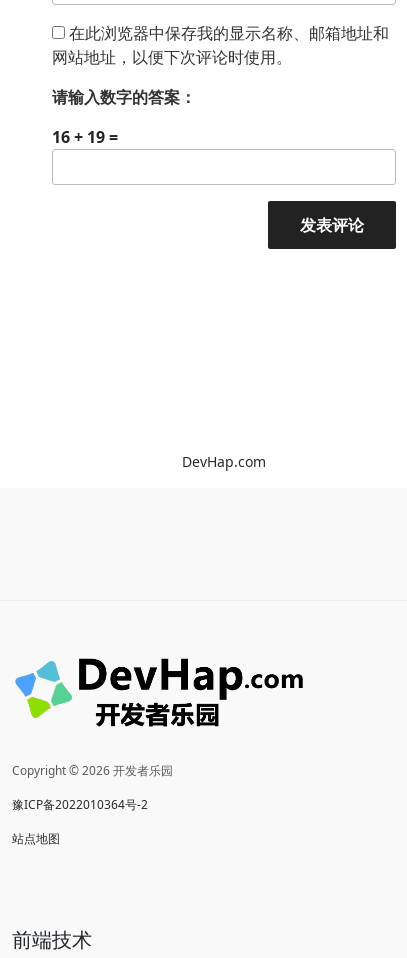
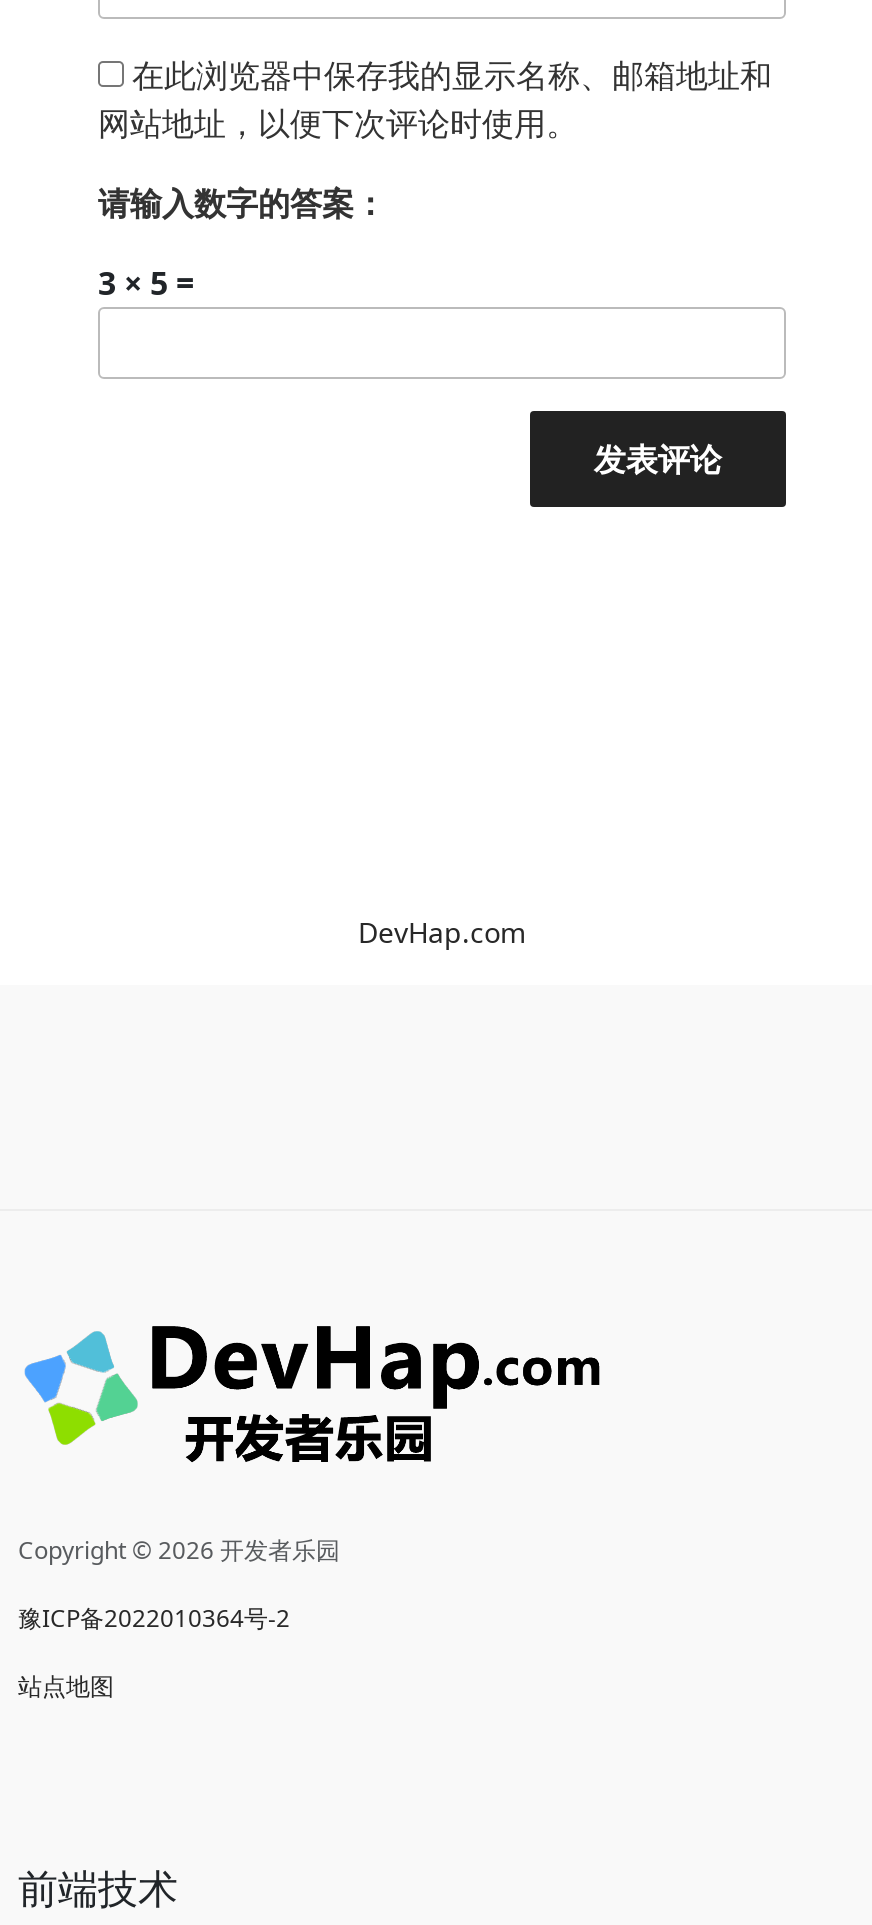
- 16 + 19 =
+ 3 × 5 =
